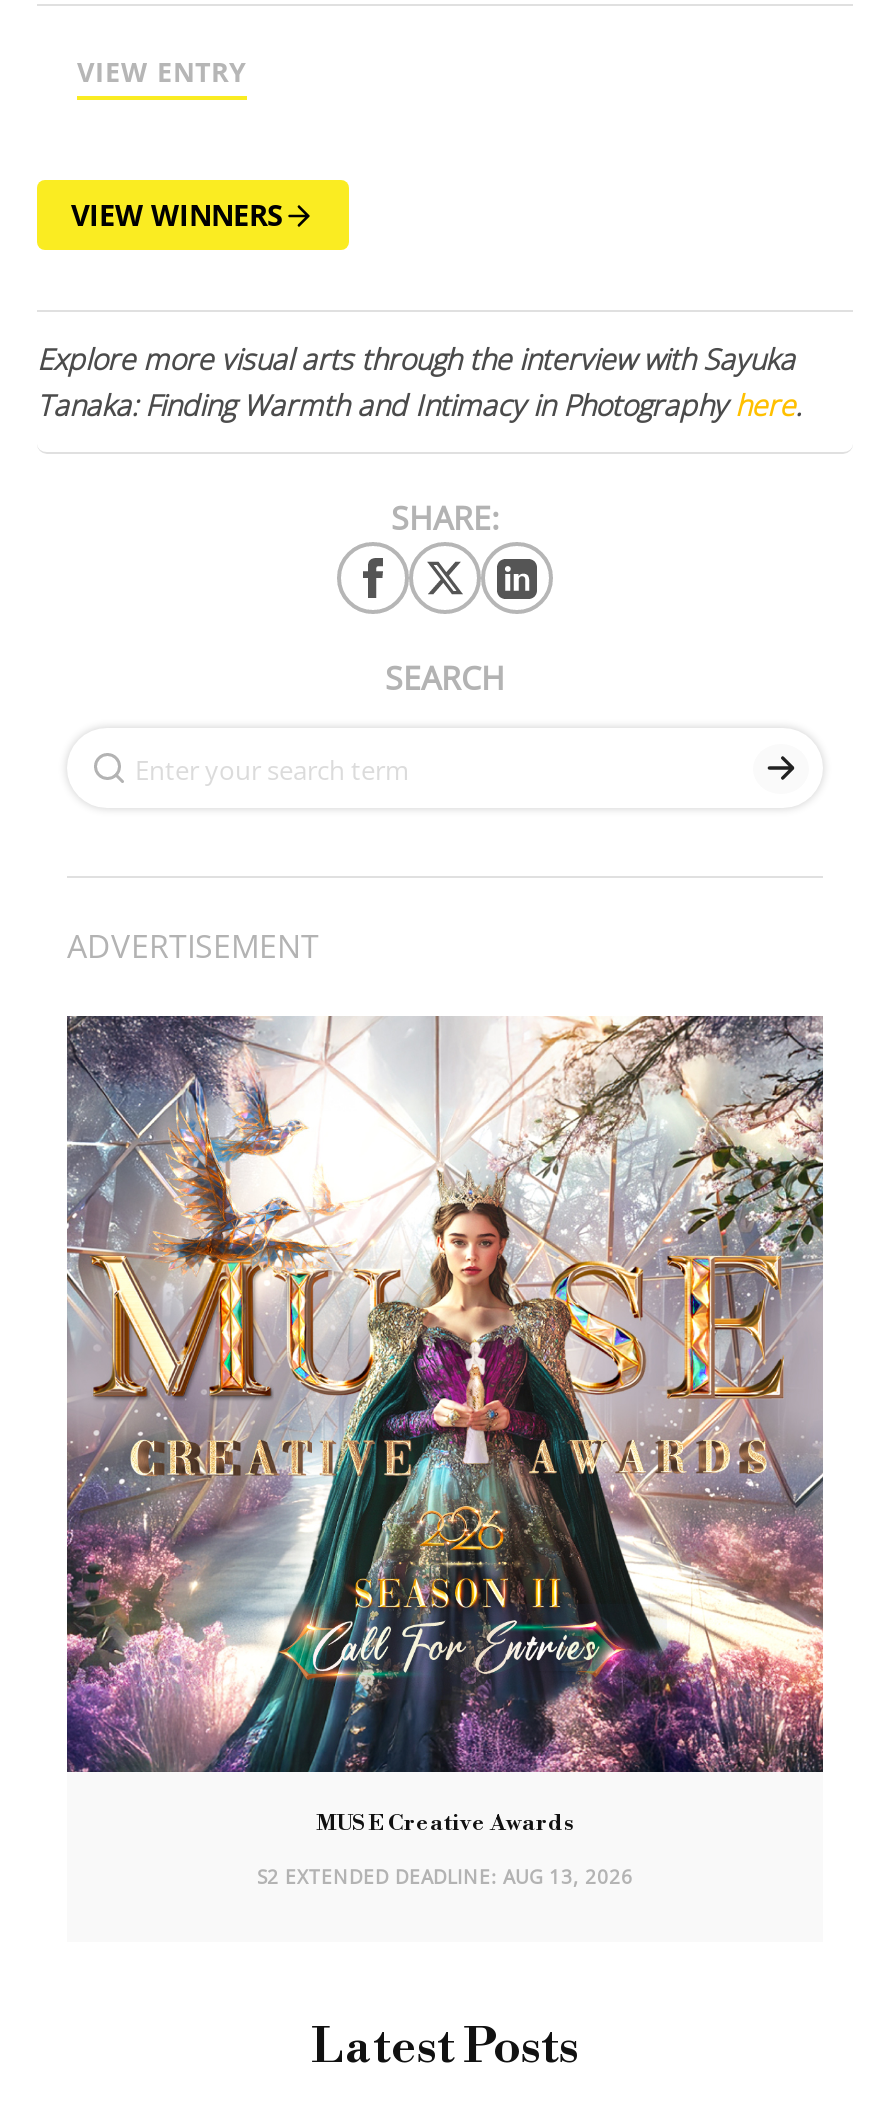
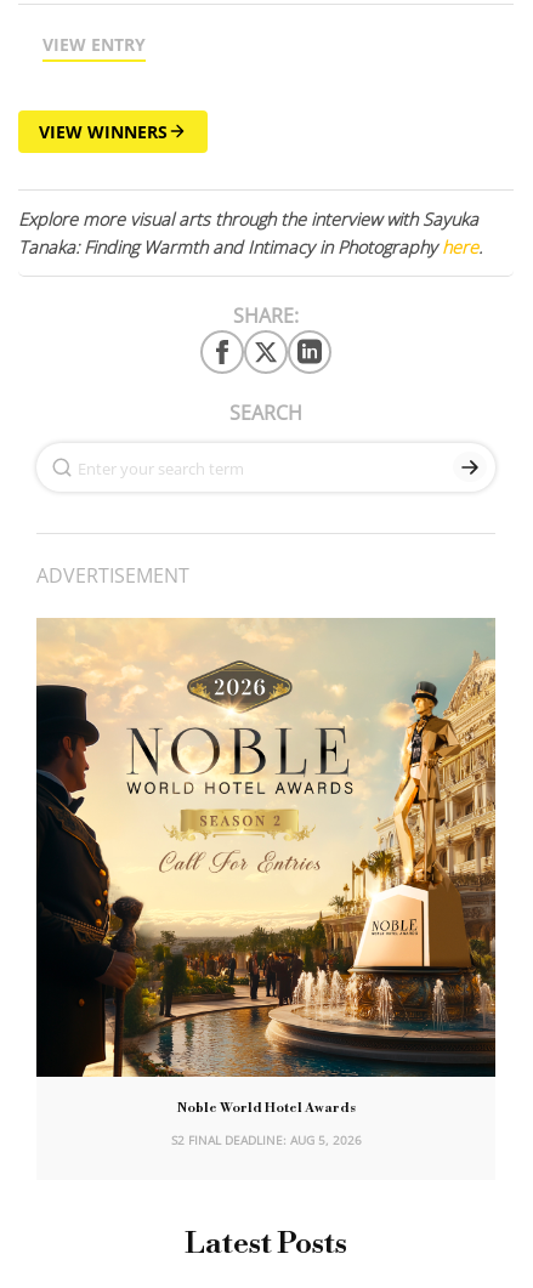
- [image]
- MUSE Creative Awards
+ [image]
+ Noble World Hotel Awards

- S2 EXTENDED DEADLINE: AUG 13, 2026
+ S2 FINAL DEADLINE: AUG 5, 2026
